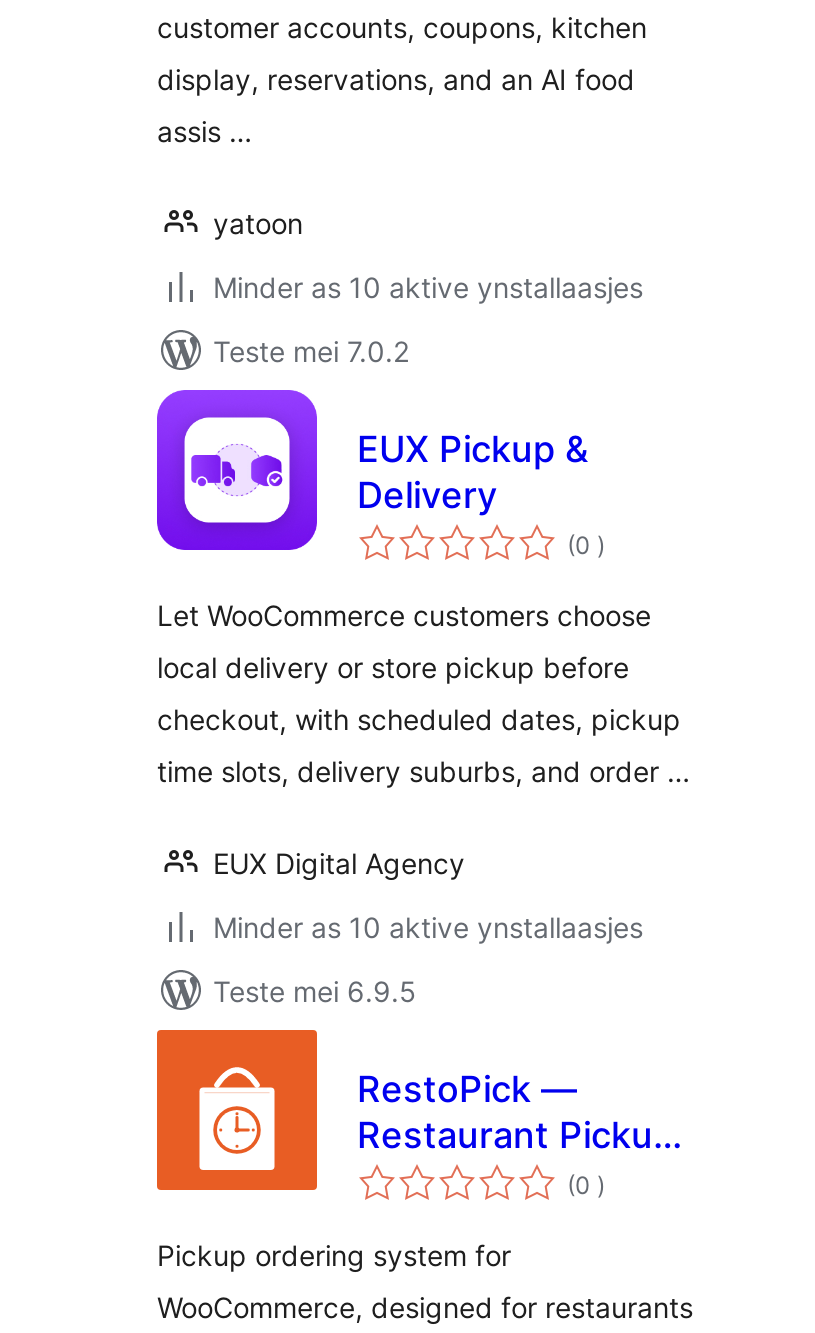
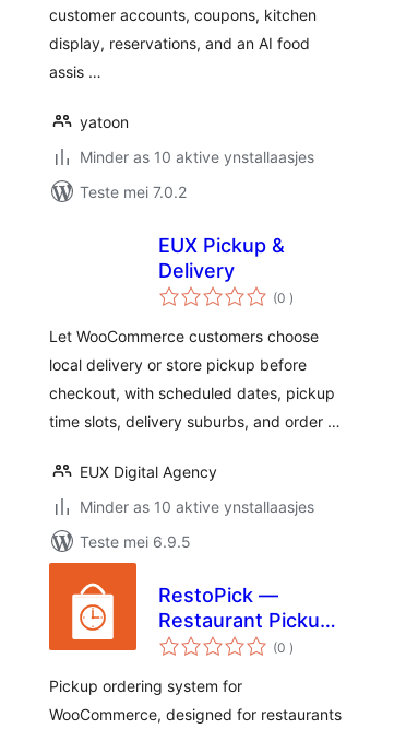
- [image]
